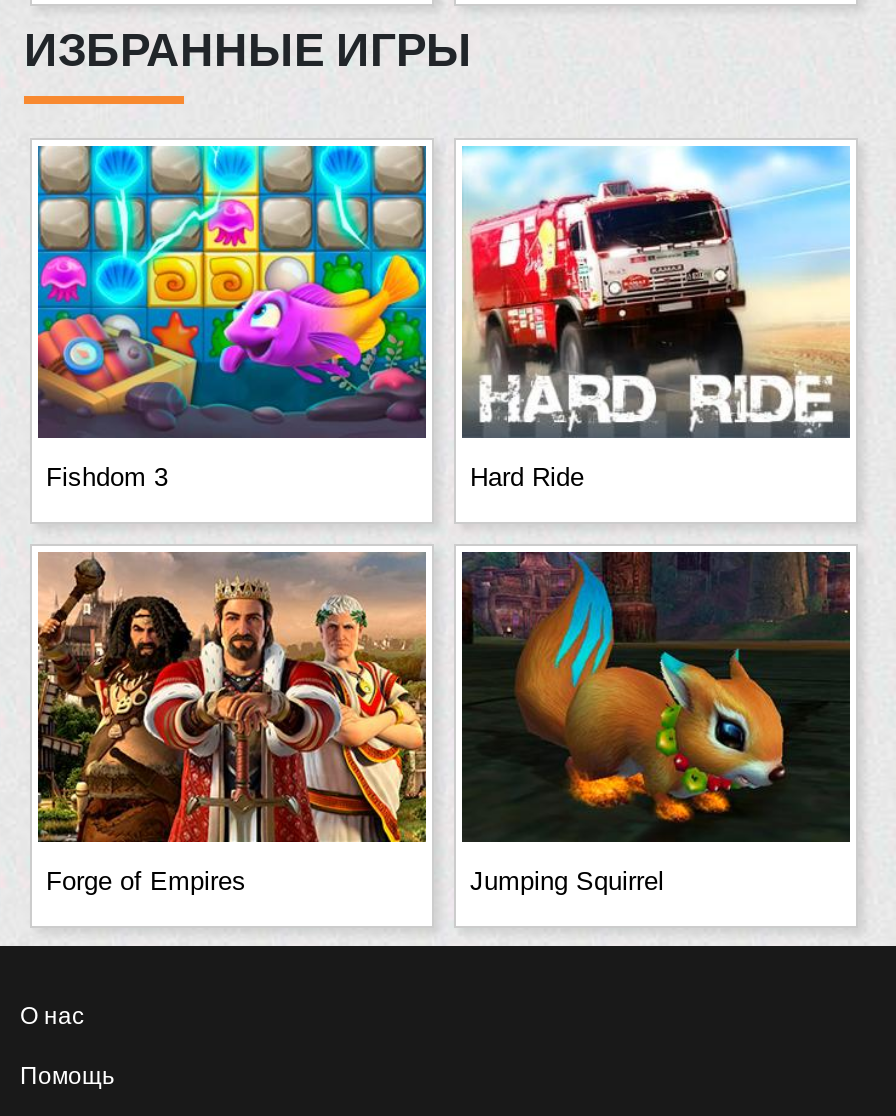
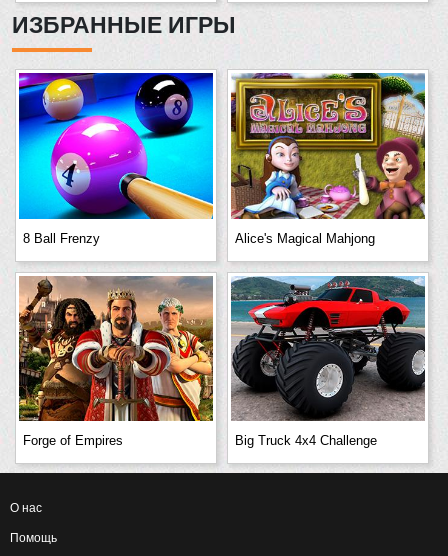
- [image]
- Fishdom 3
- Hard Ride
+ [image]
+ 8 Ball Frenzy
+ Alice's Magical Mahjong

- [image]
+ [image]

- [image]
- Jumping Squirrel
+ [image]
+ Big Truck 4x4 Challenge
